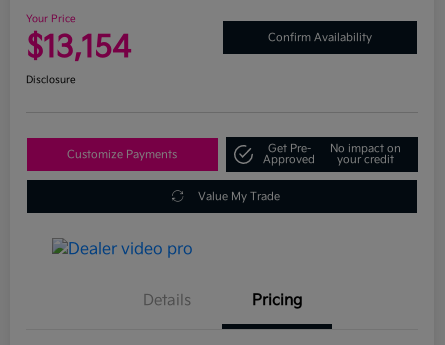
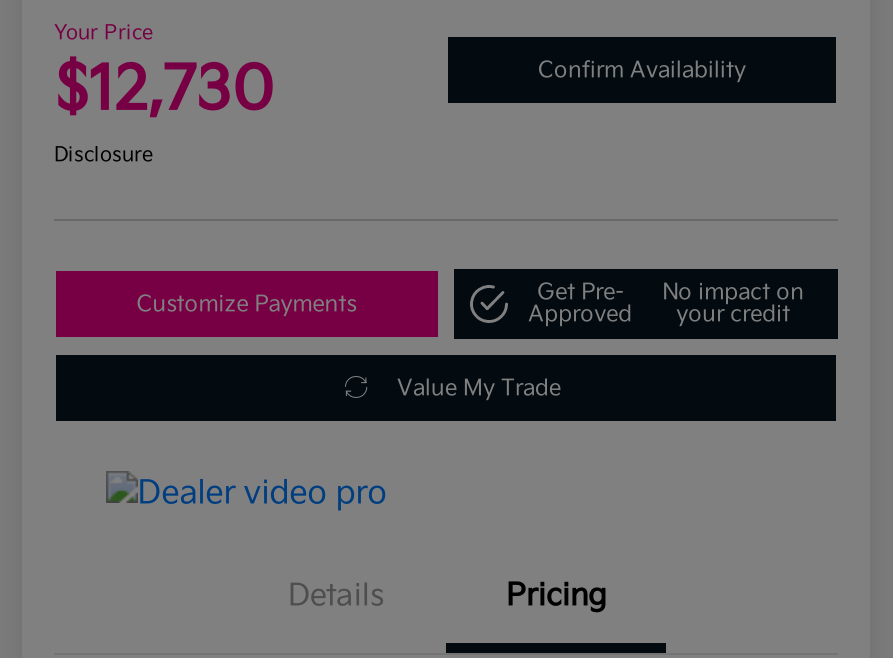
- $13,154
+ $12,730
